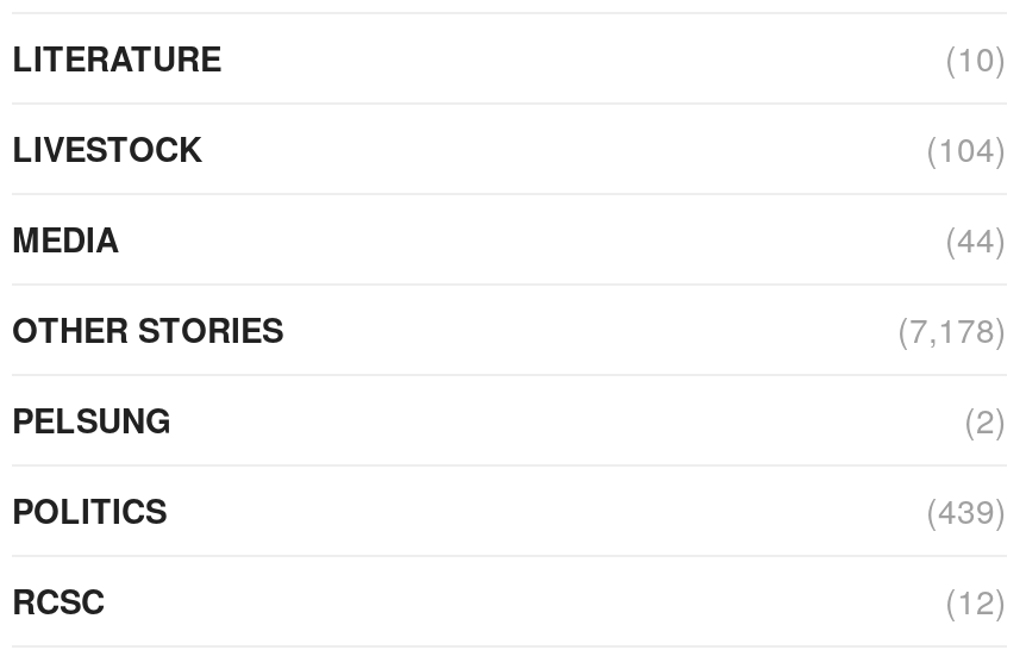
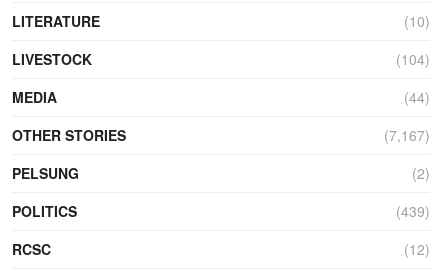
- (7,178)
+ (7,167)
